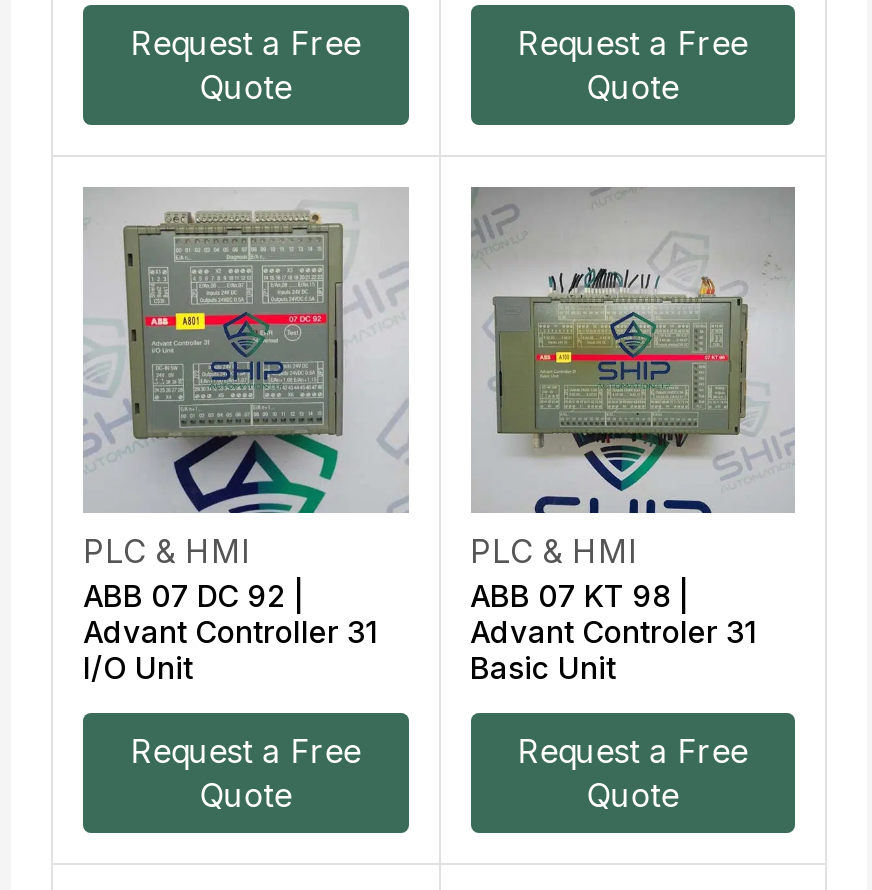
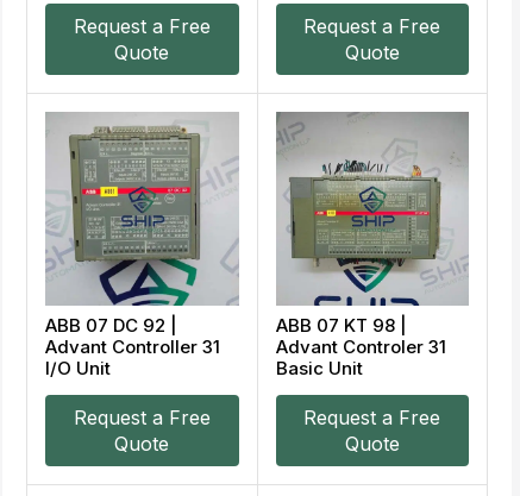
- PLC & HMI

- PLC & HMI
